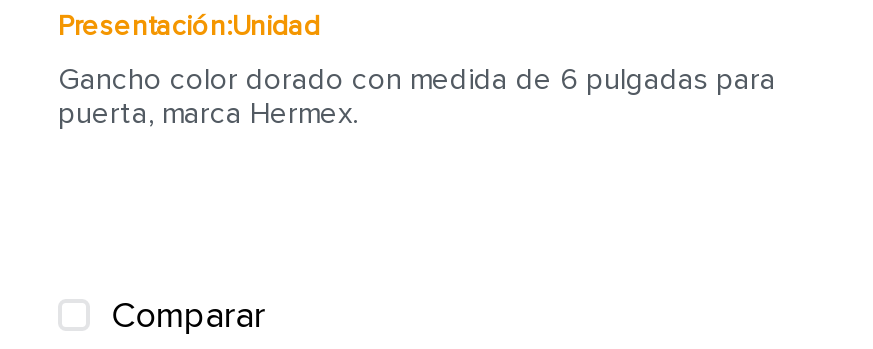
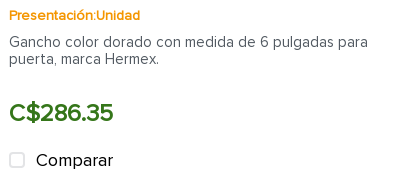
+ C$286.35
